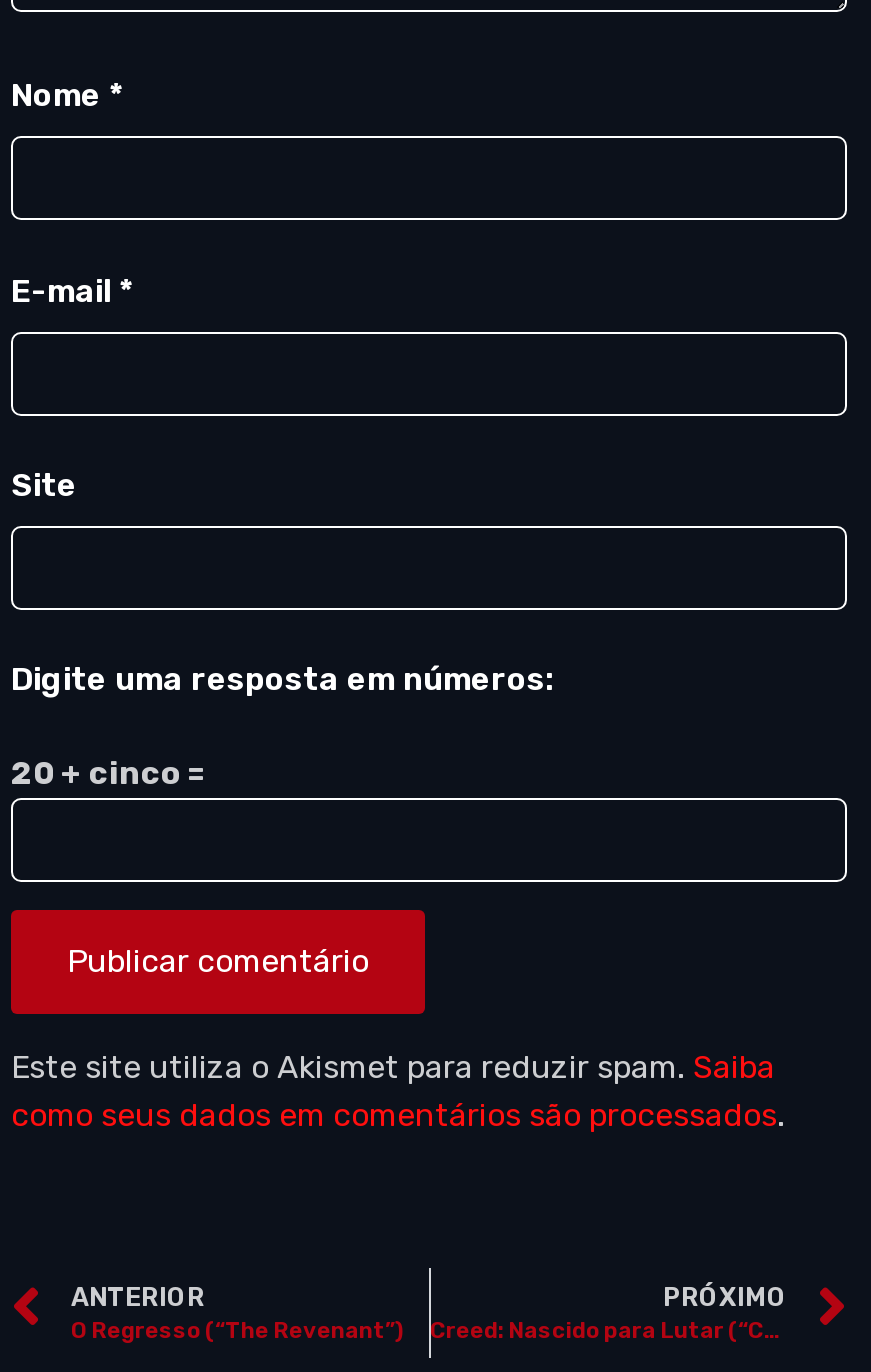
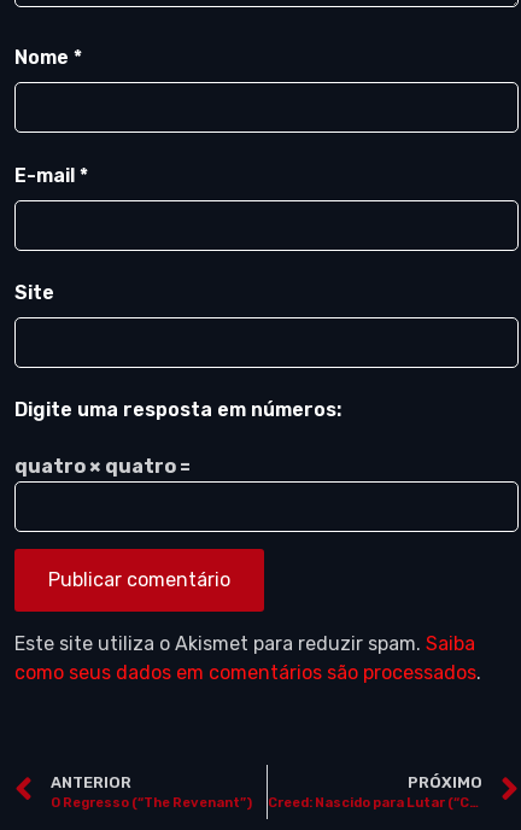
- 20 + cinco =
+ quatro × quatro =
